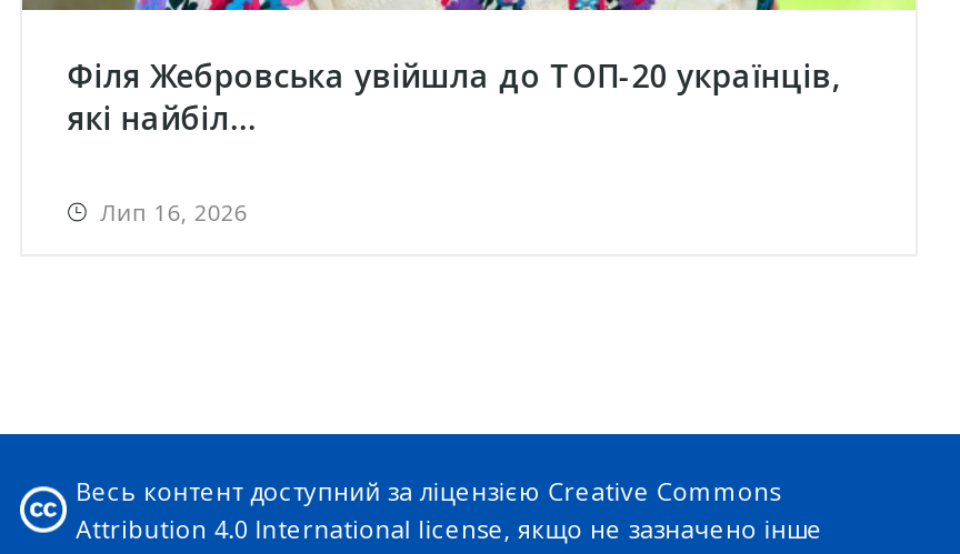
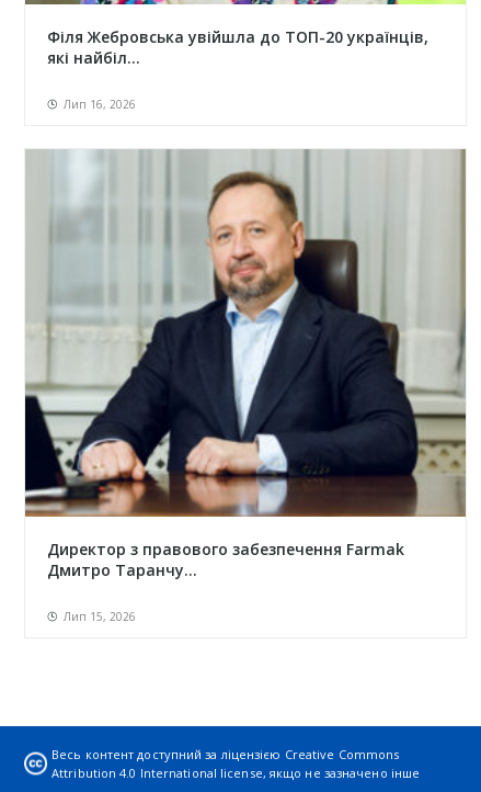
+ [image]
+ Директор з правового забезпечення Farmak
+ Дмитро Таранчу...
+ Лип 15, 2026
